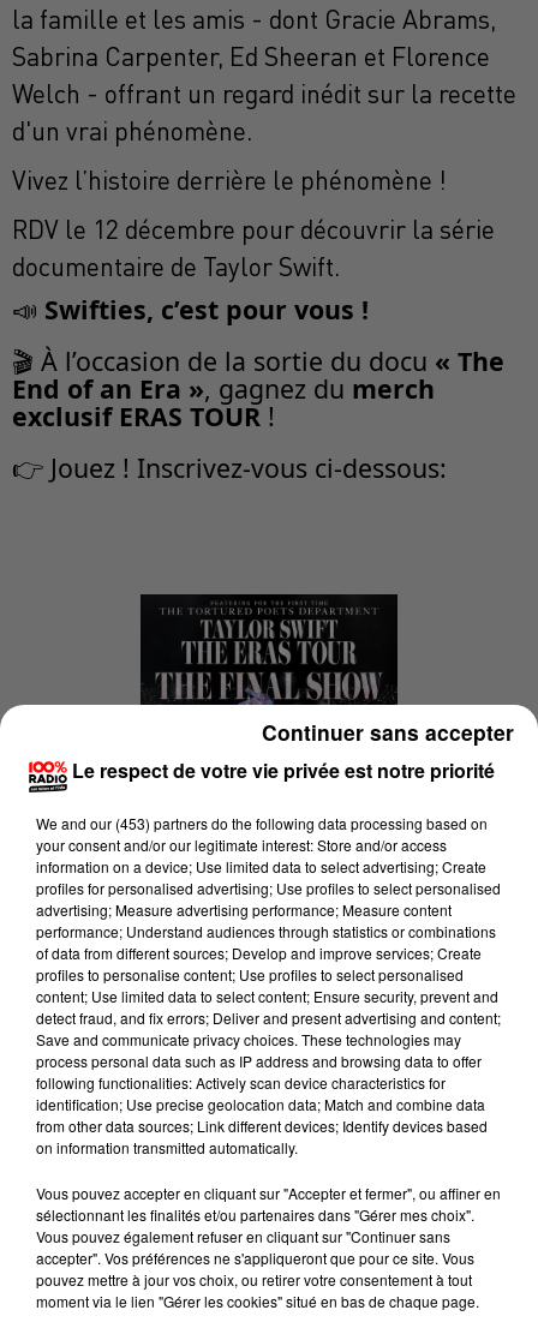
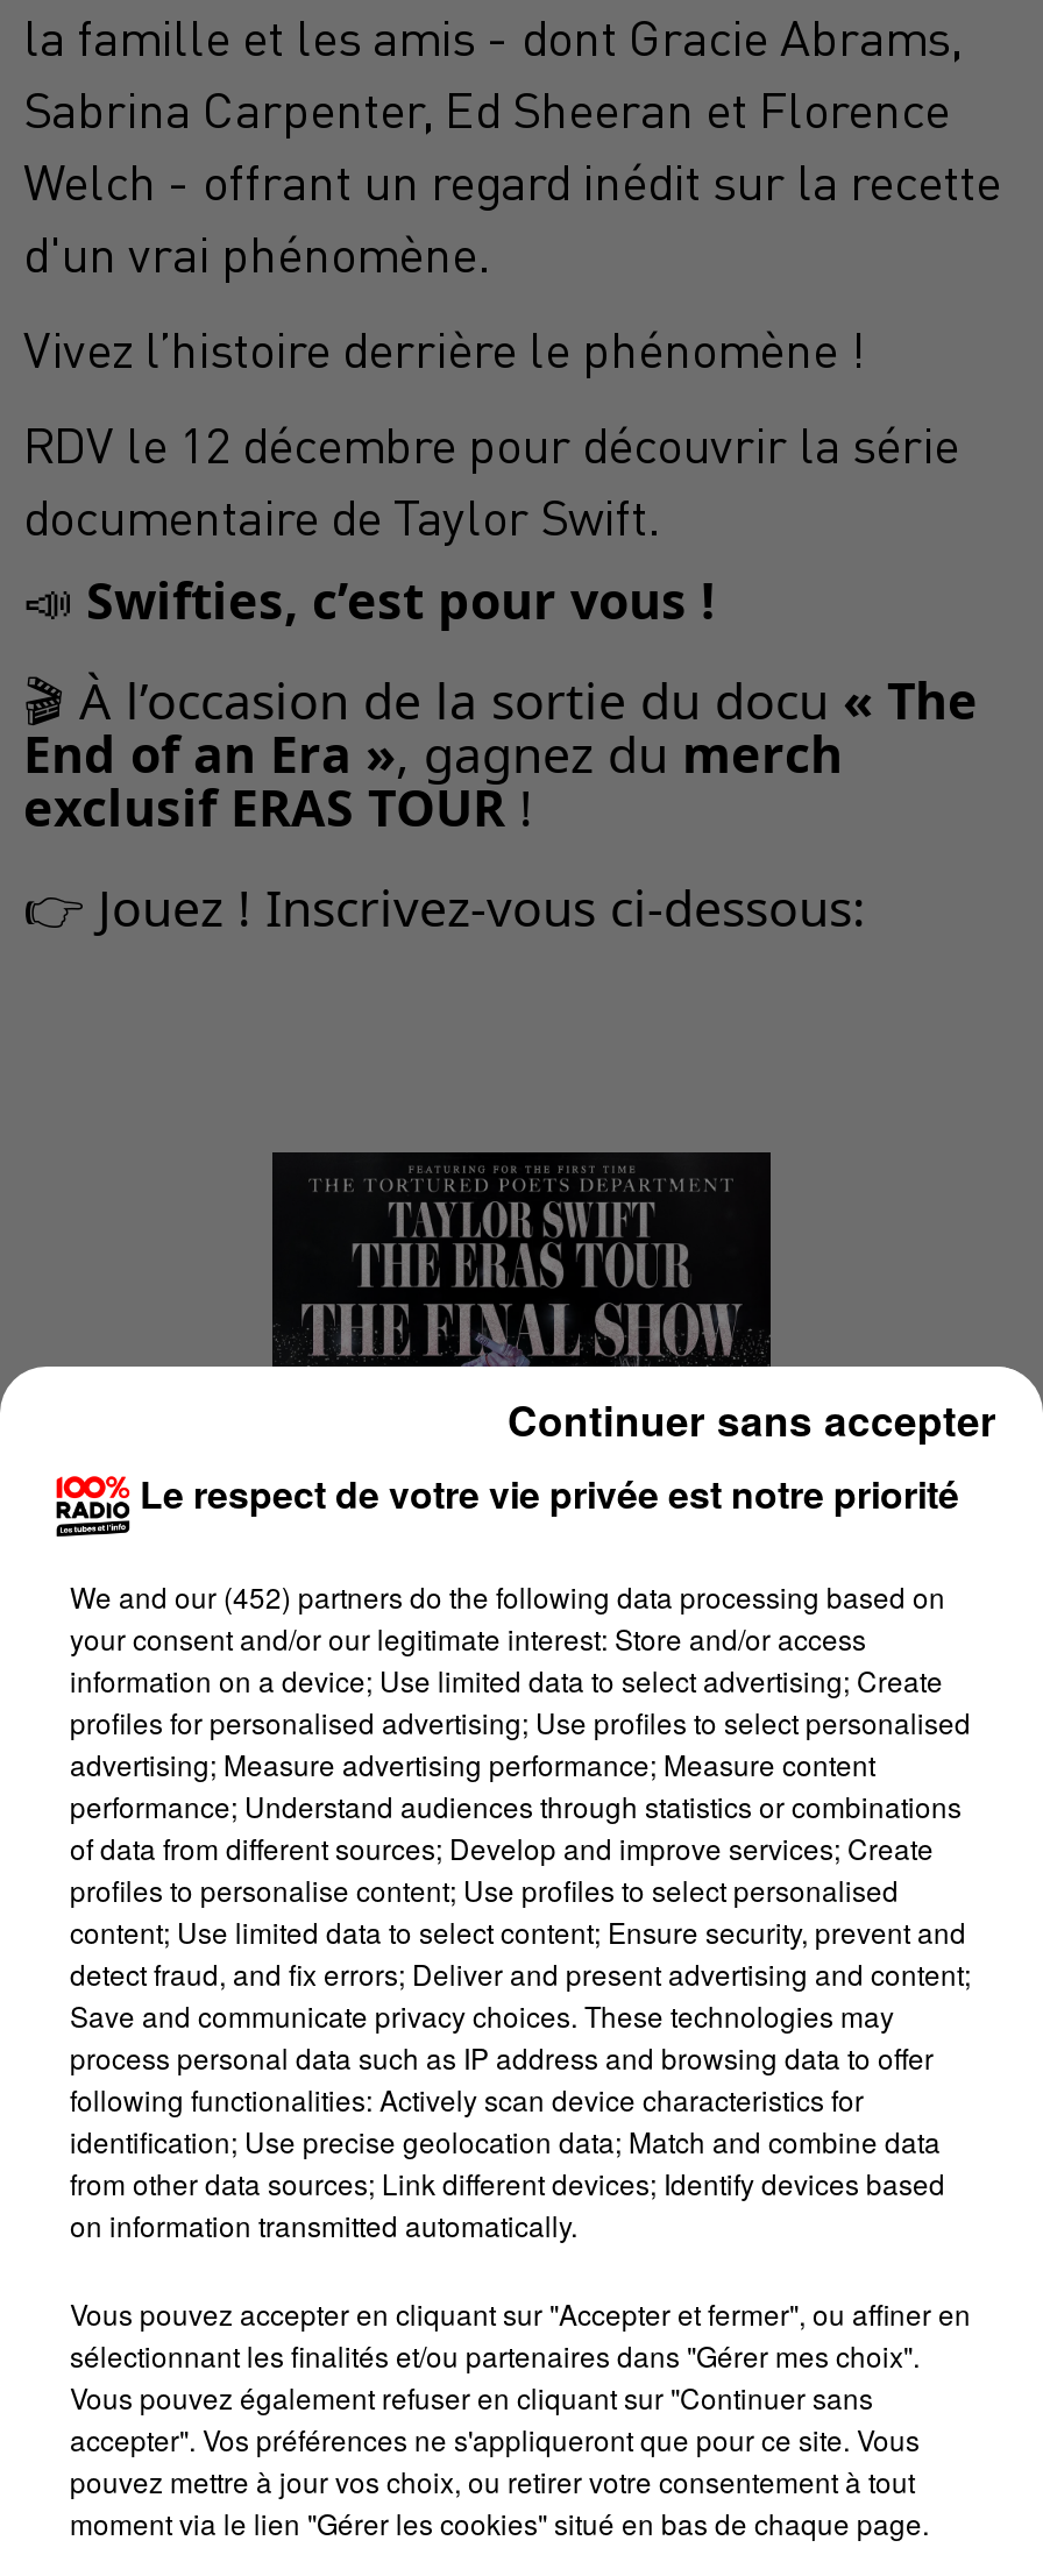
- We and our (453) partners do the following data processing based on
+ We and our (452) partners do the following data processing based on
